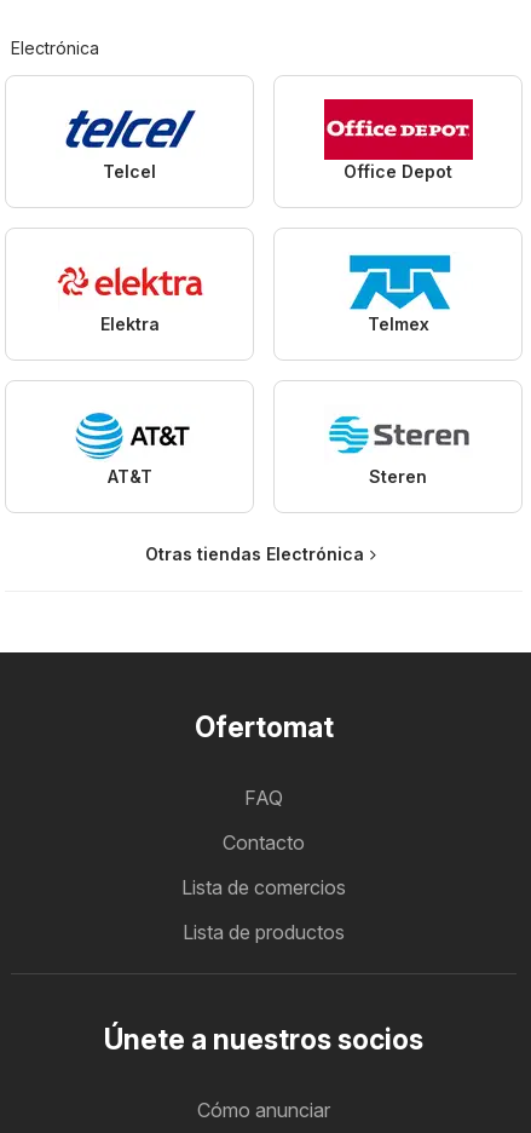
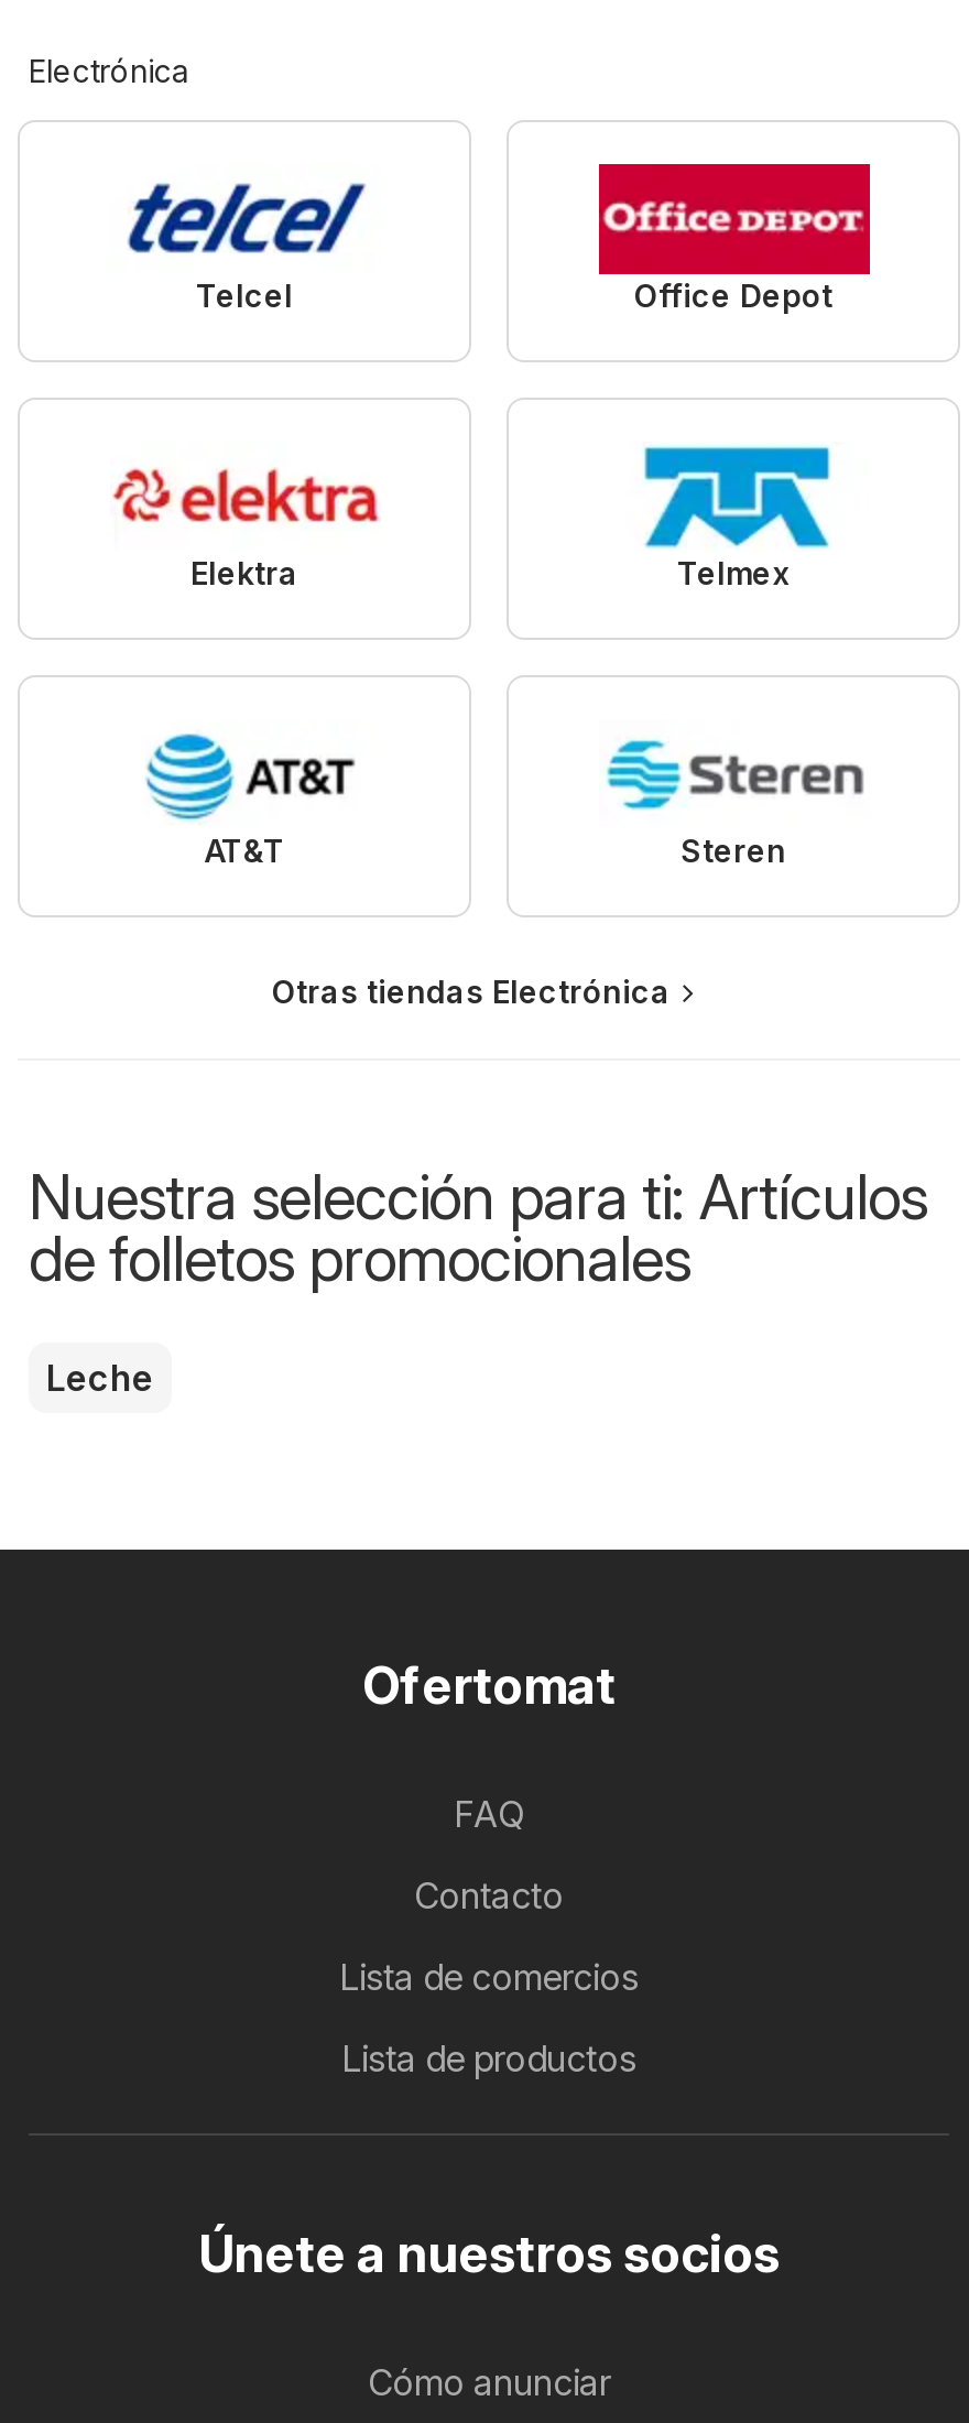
+ Nuestra selección para ti: Artículos
+ de folletos promocionales
+ Leche
